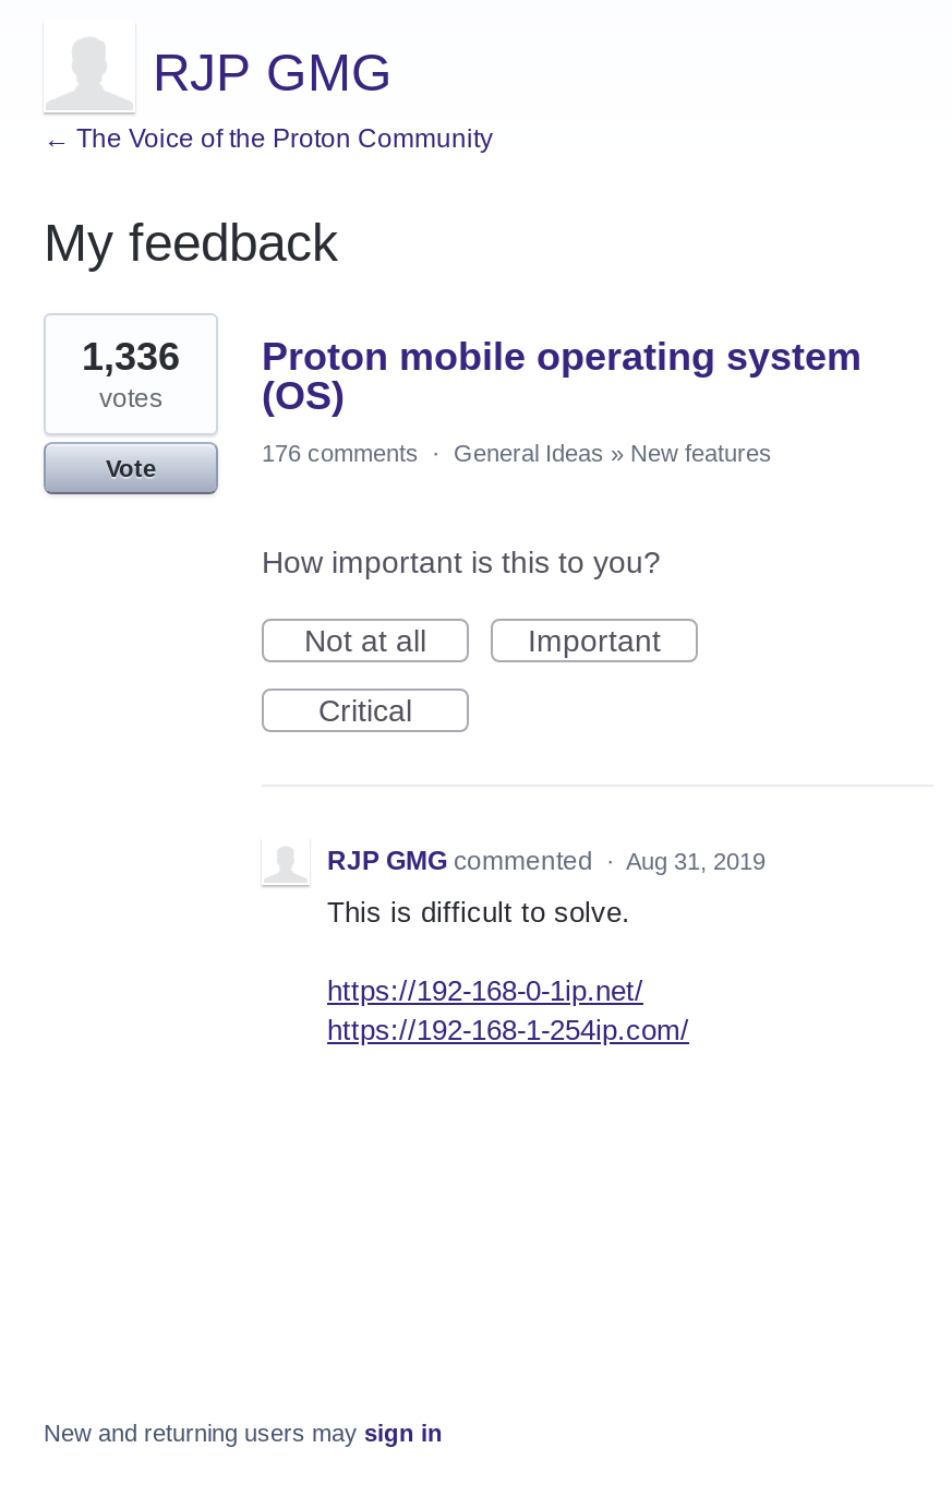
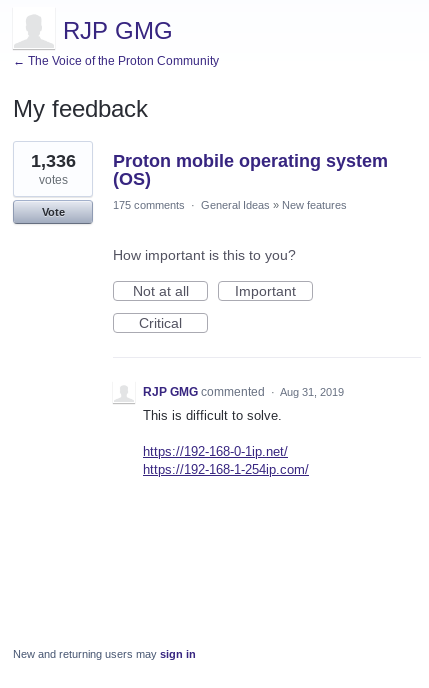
- 176 comments · General Ideas » New features
+ 175 comments · General Ideas » New features
